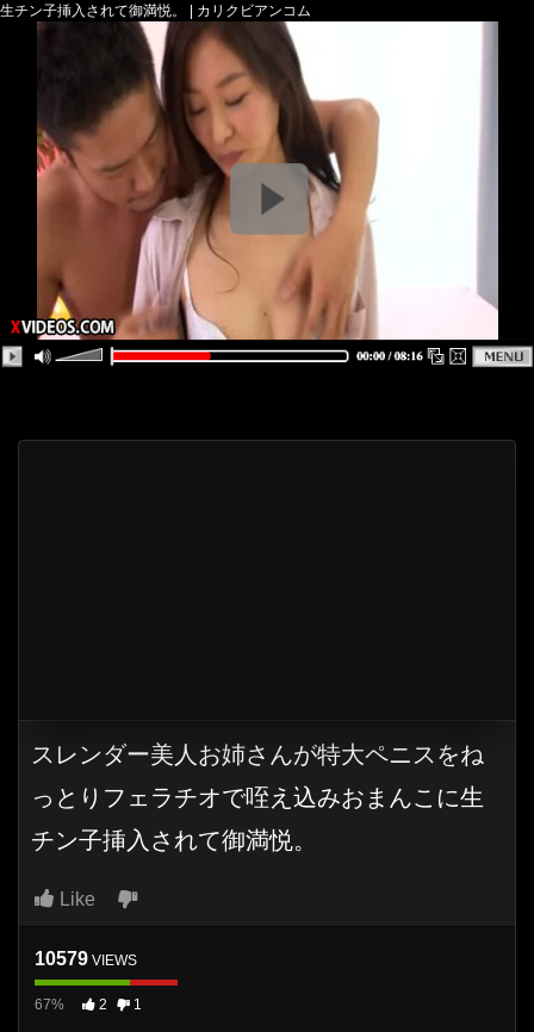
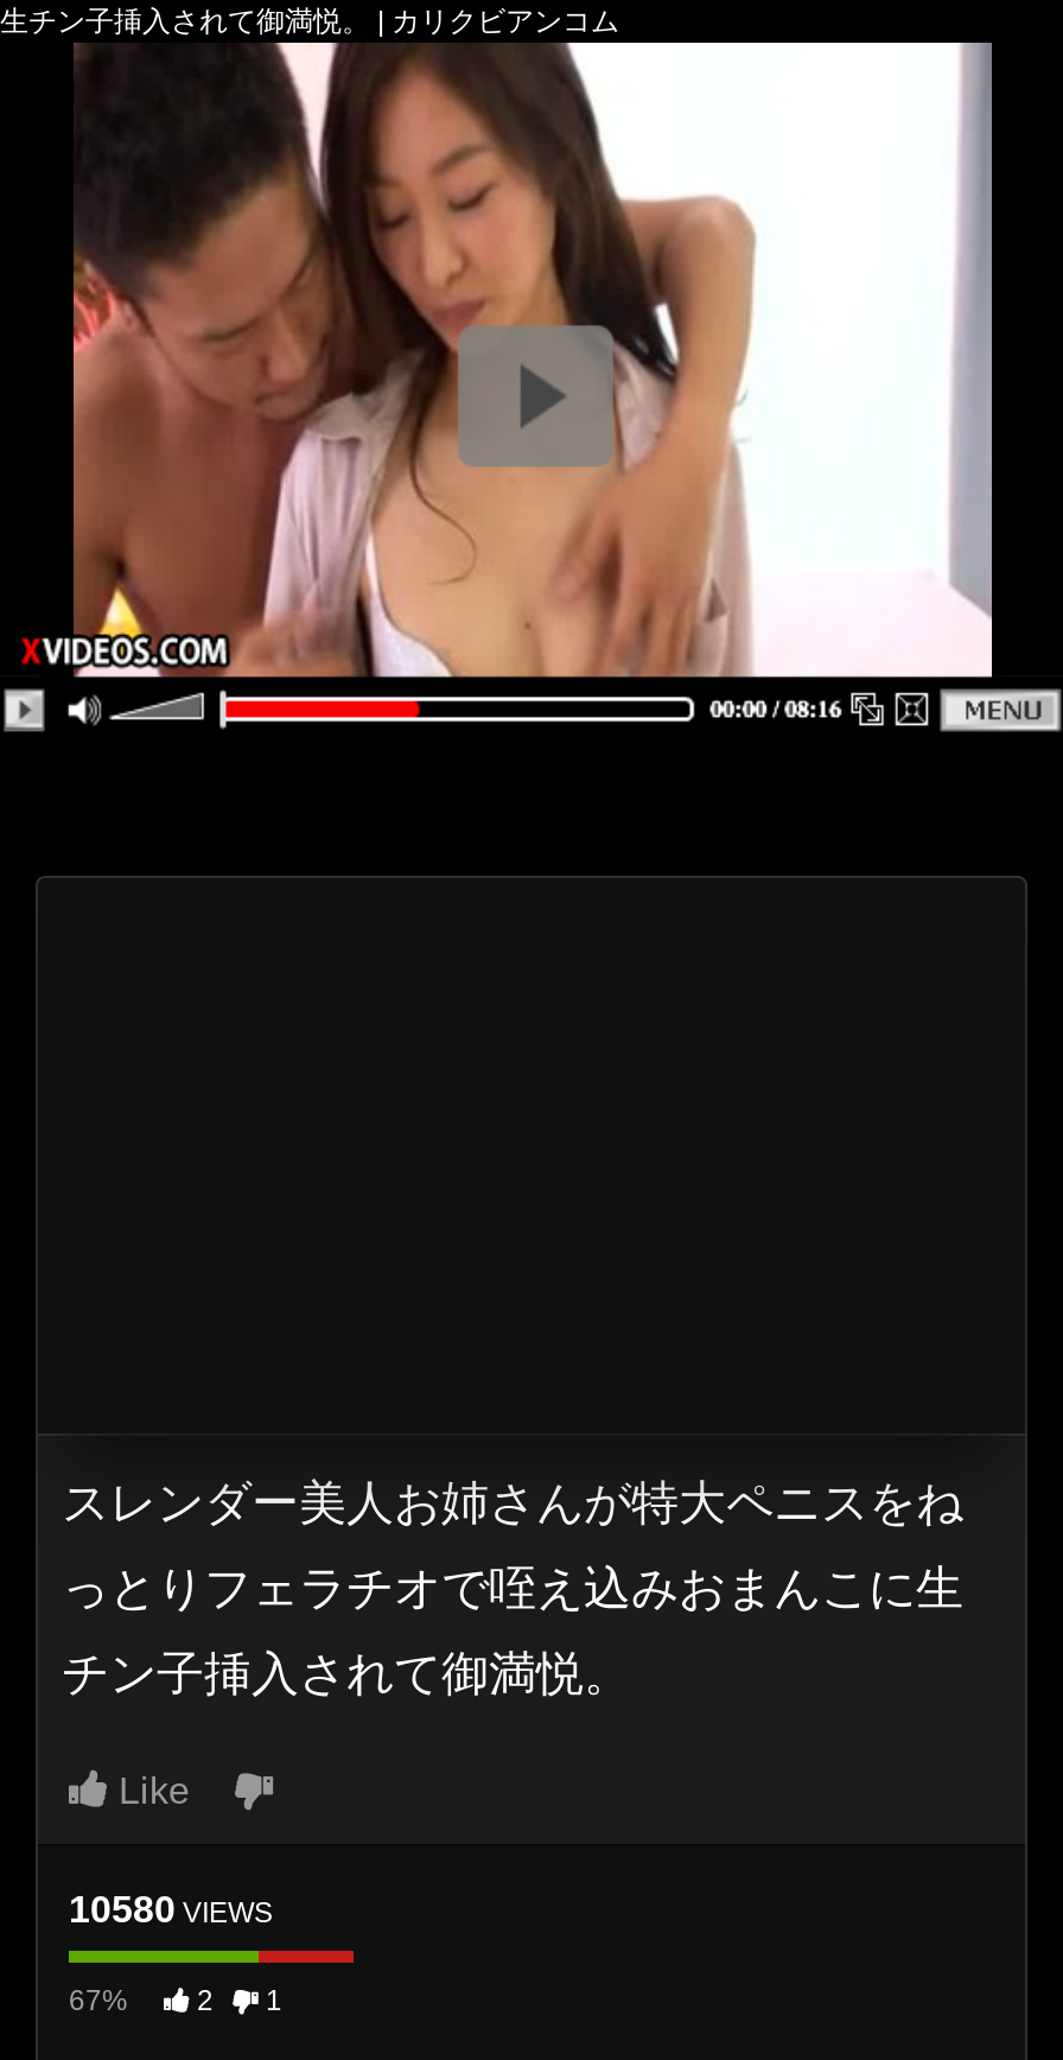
- 10579 VIEWS
+ 10580 VIEWS
